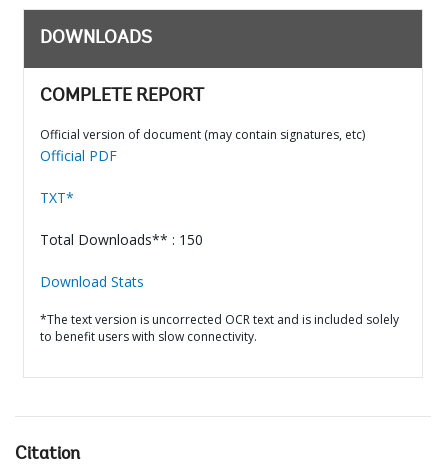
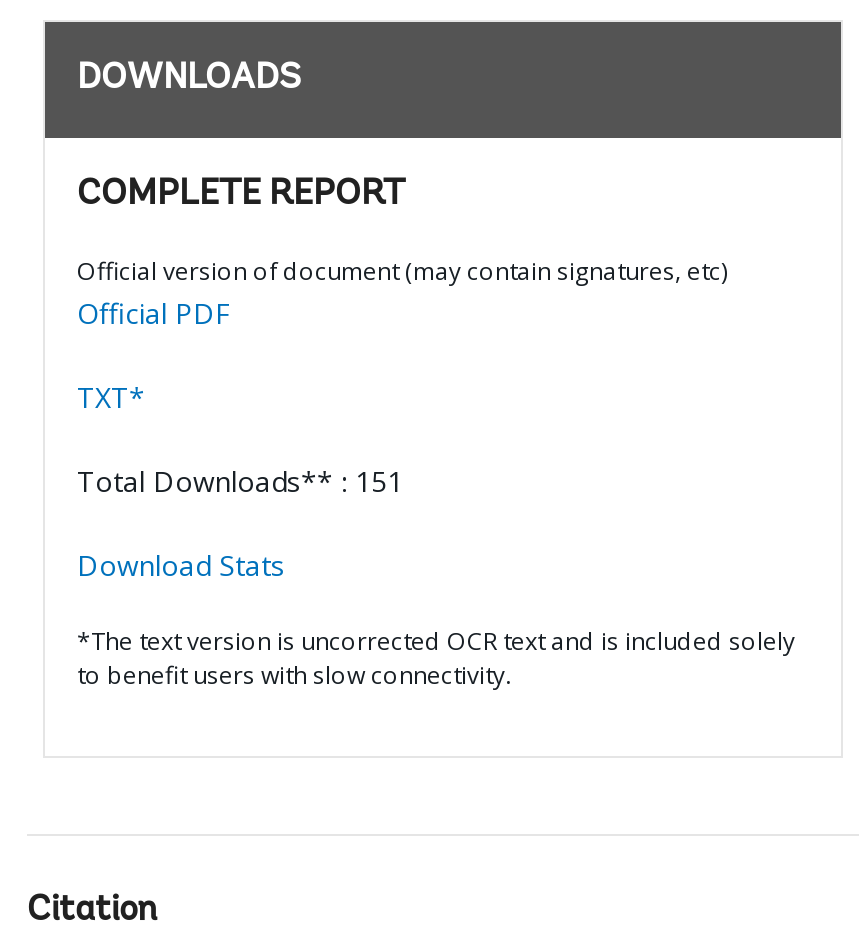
- Total Downloads** : 150
+ Total Downloads** : 151
